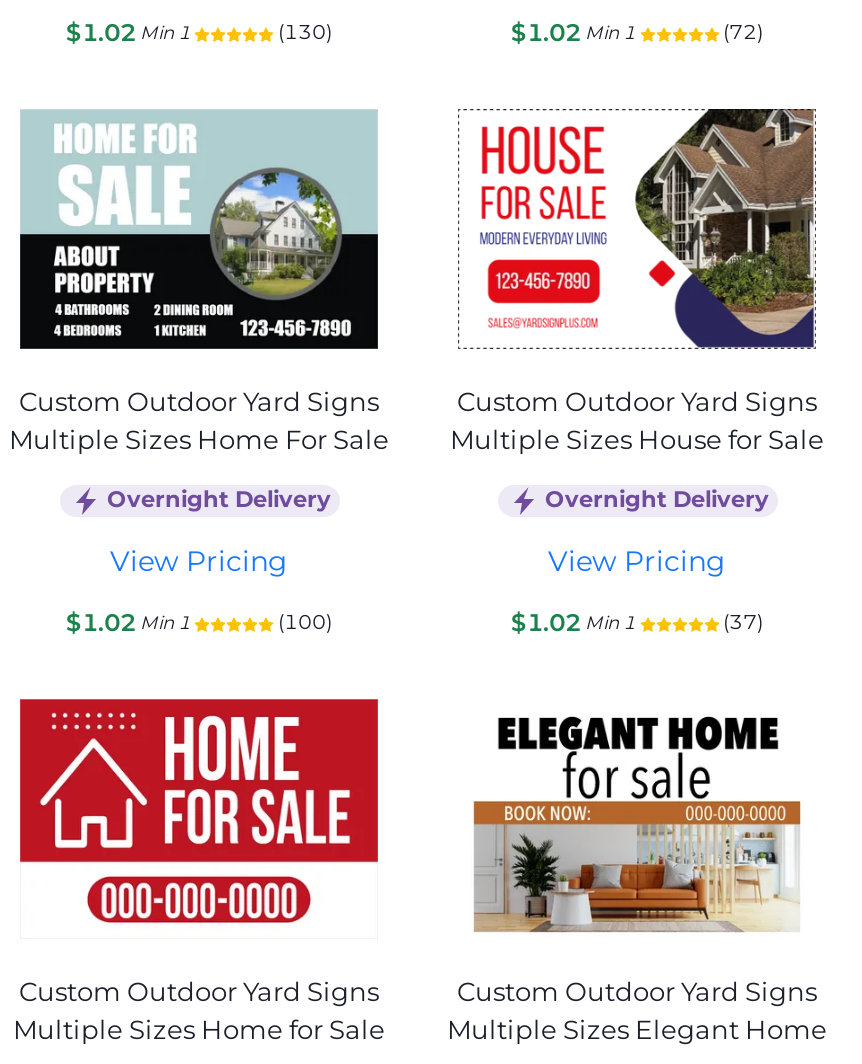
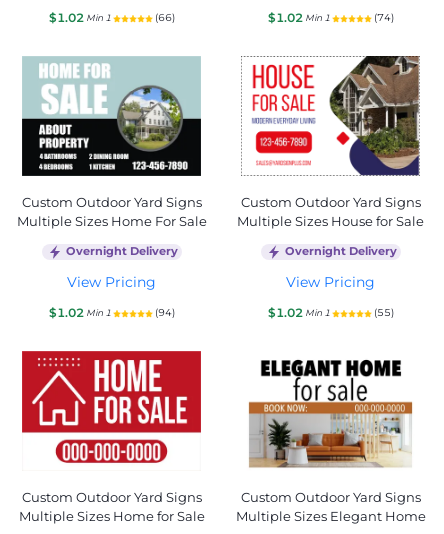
- (130)
+ (66)

- (72)
+ (74)

- (100)
+ (94)

- (37)
+ (55)
